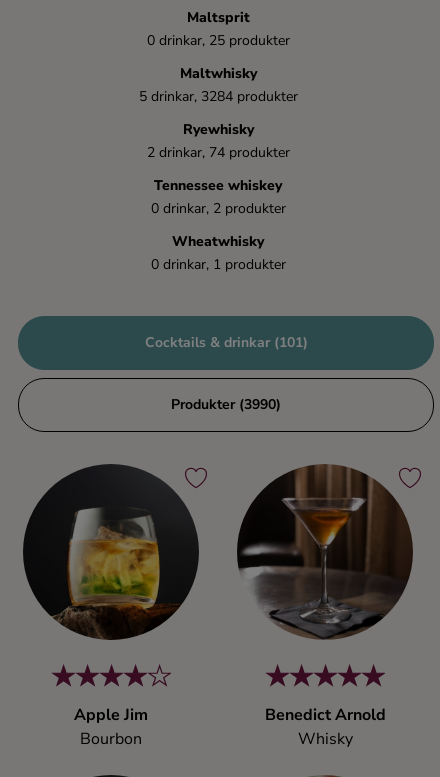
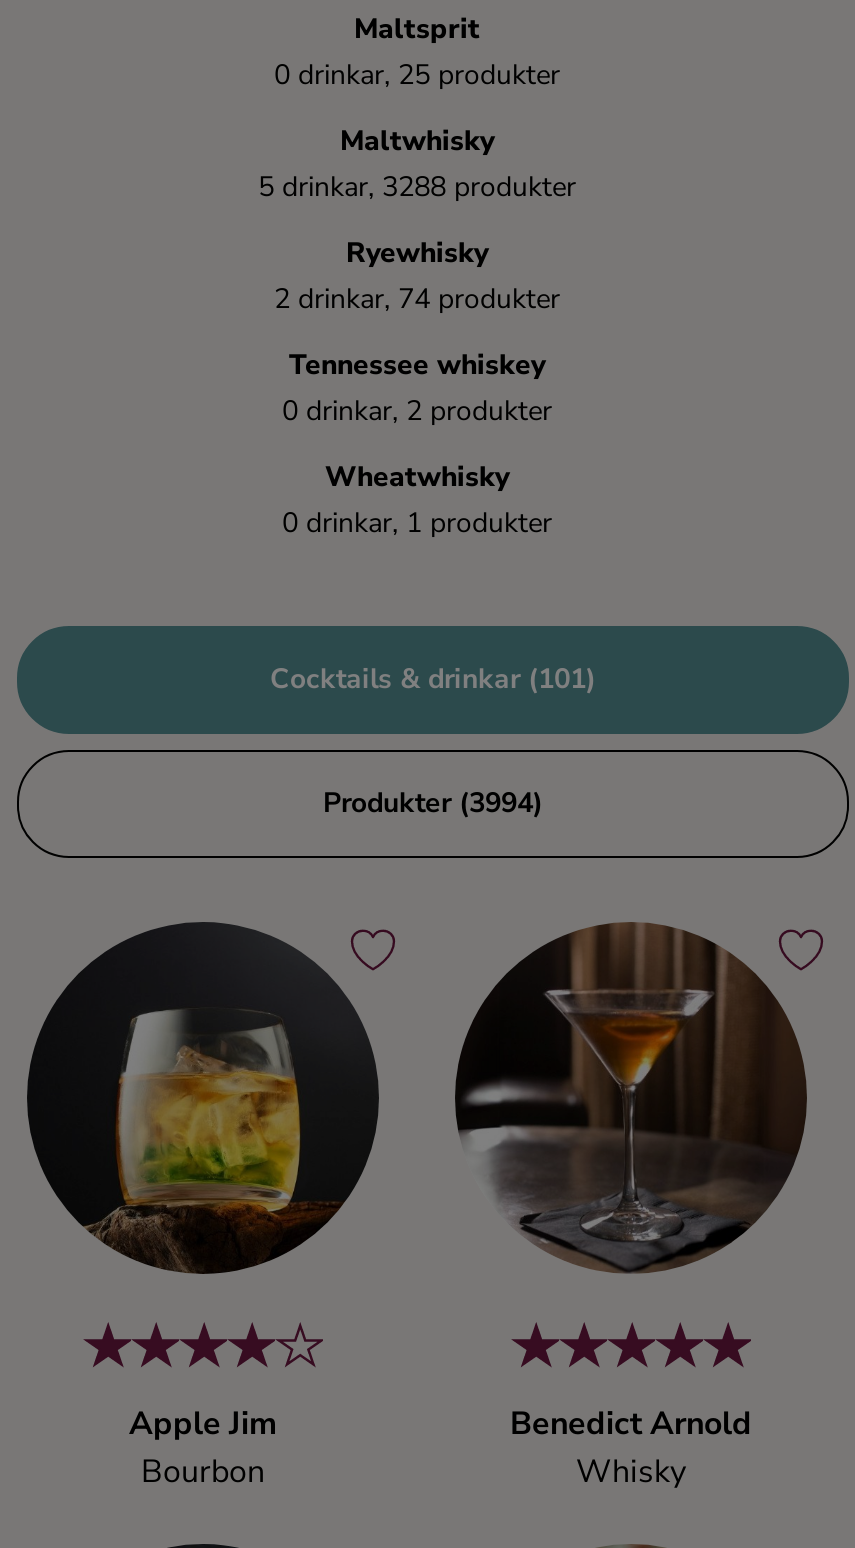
- 5 drinkar, 3284 produkter
+ 5 drinkar, 3288 produkter

- Produkter (3990)
+ Produkter (3994)
